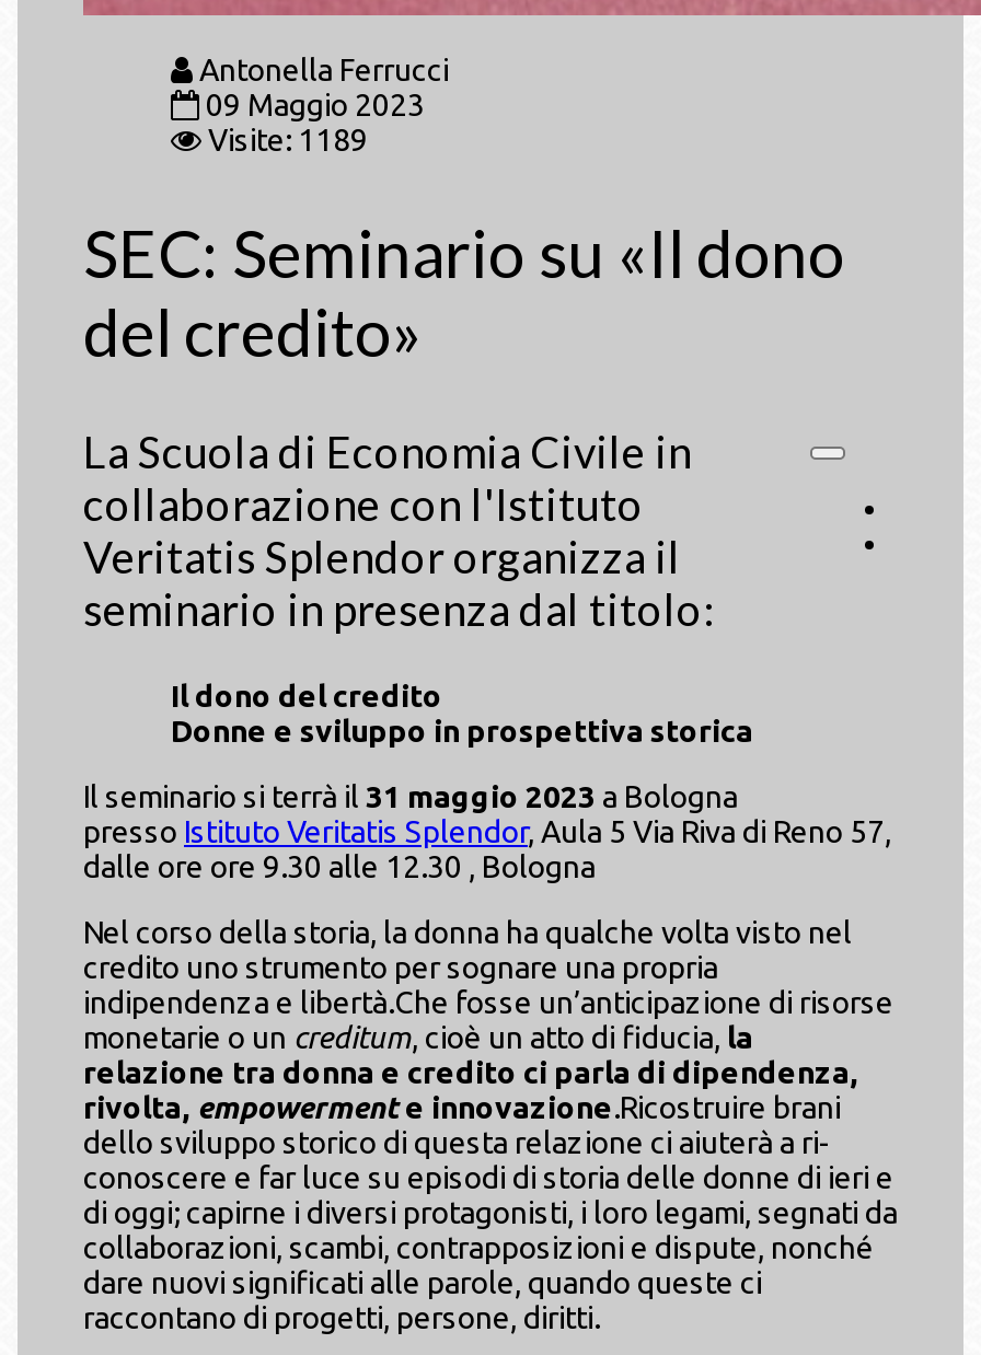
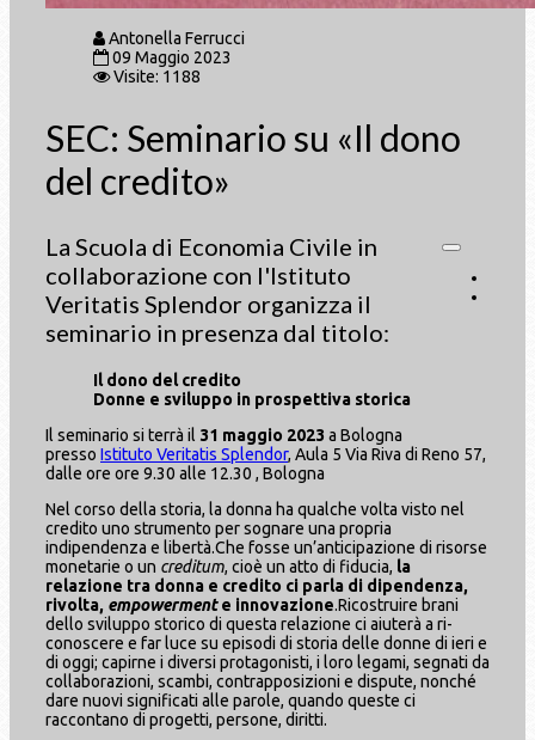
- Visite: 1189
+ Visite: 1188
